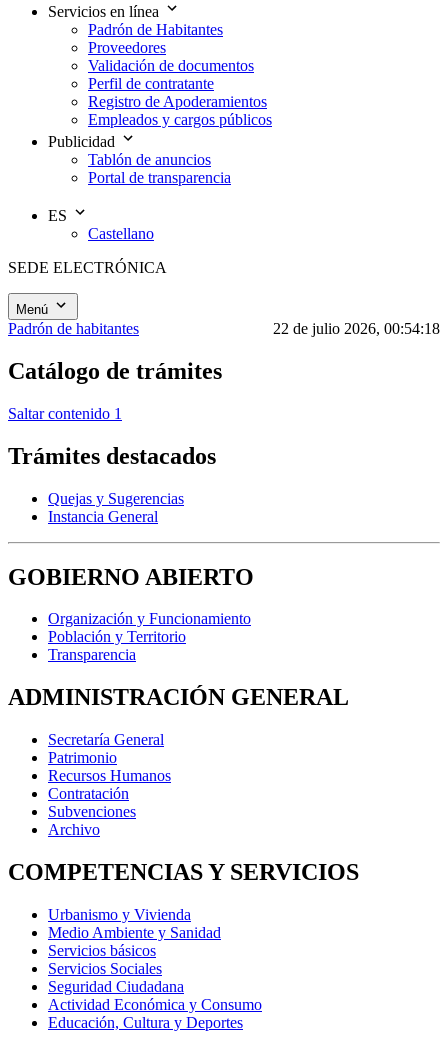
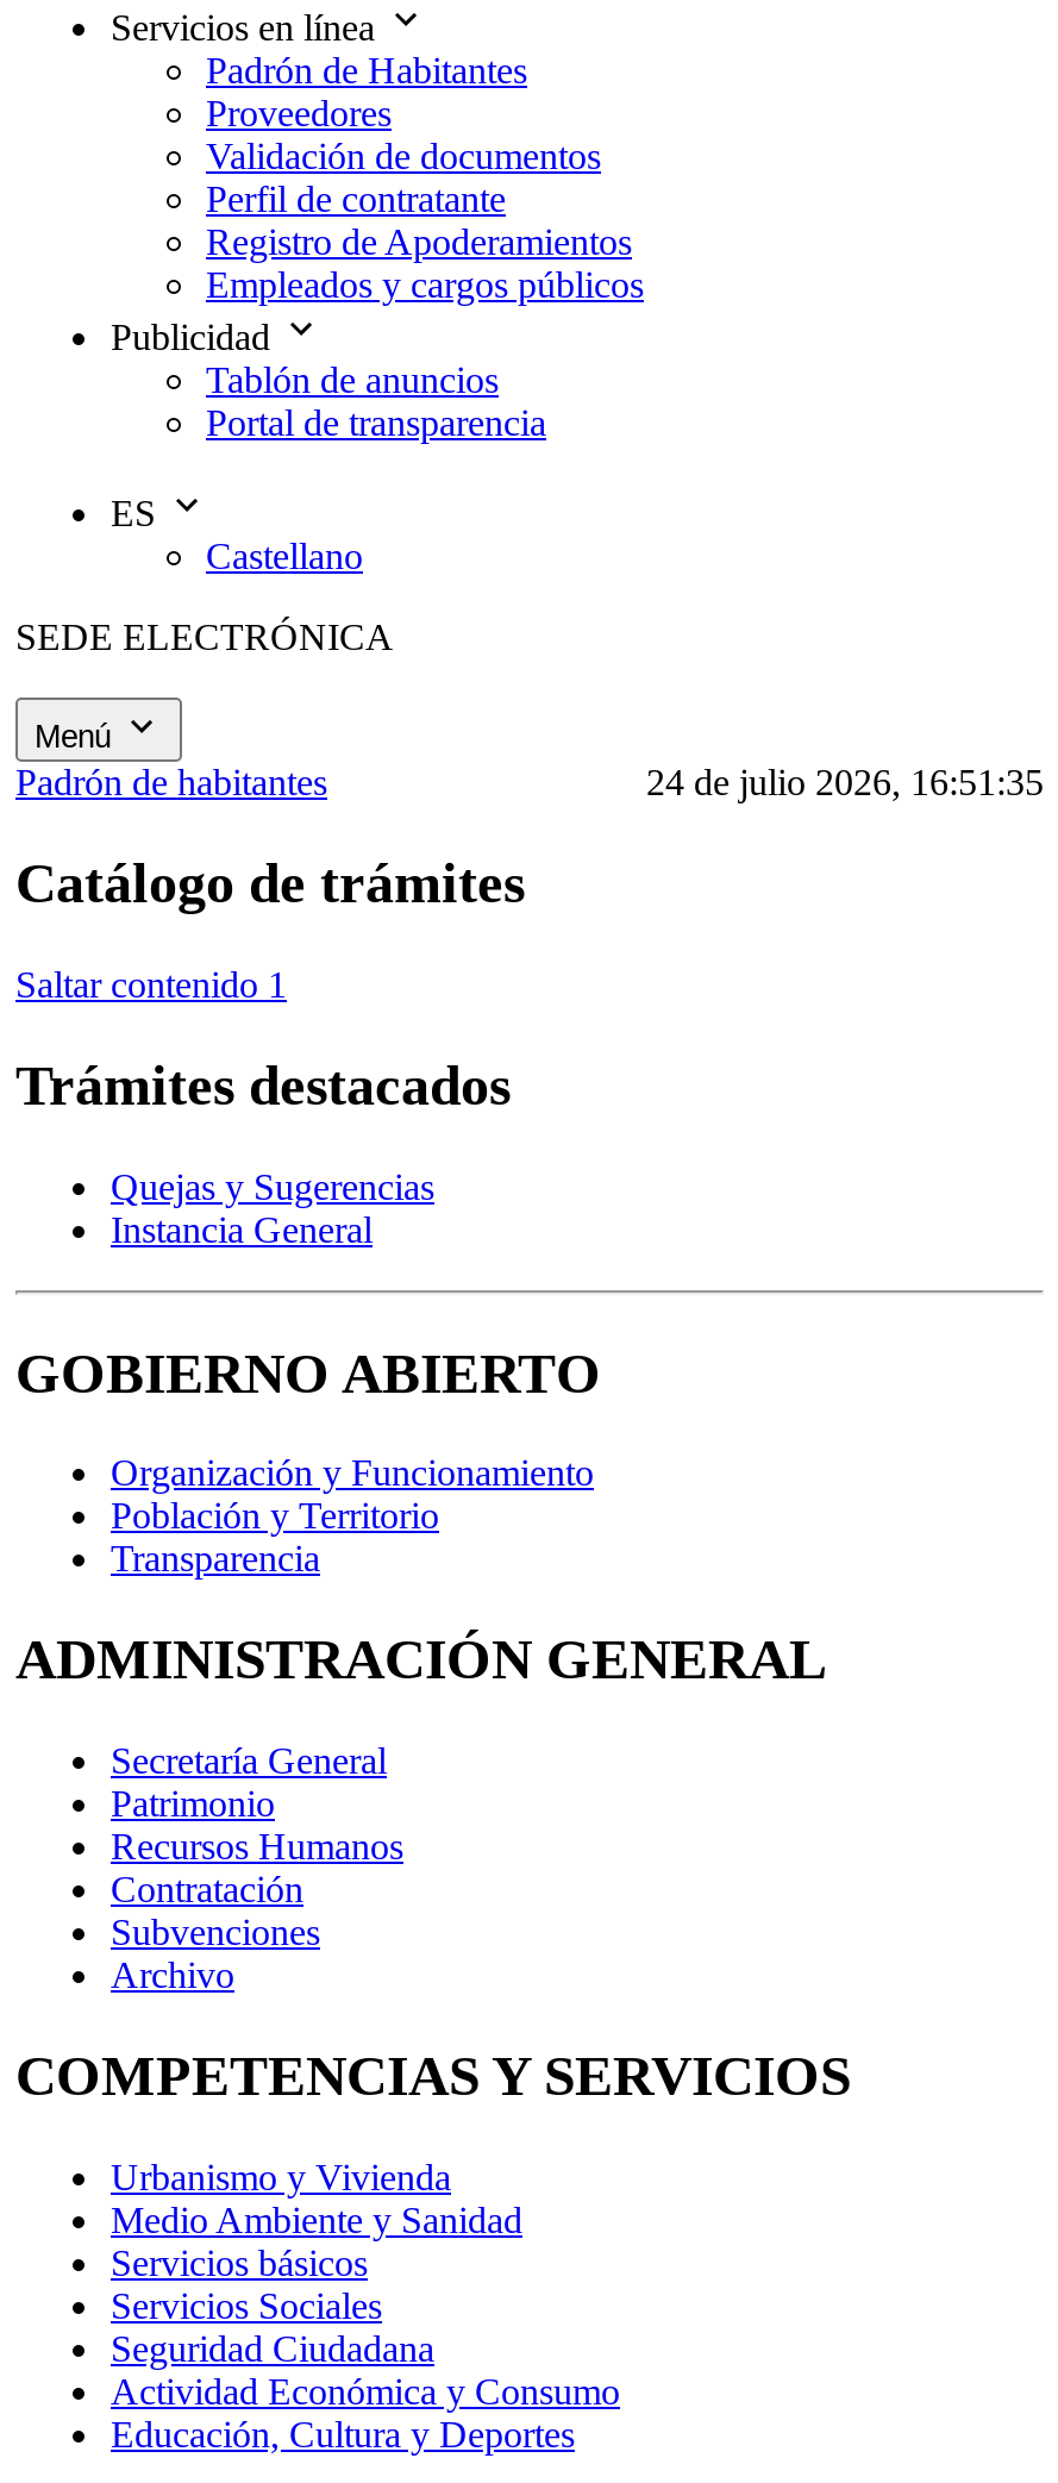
- 22 de julio 2026, 00:54:18
+ 24 de julio 2026, 16:51:35
